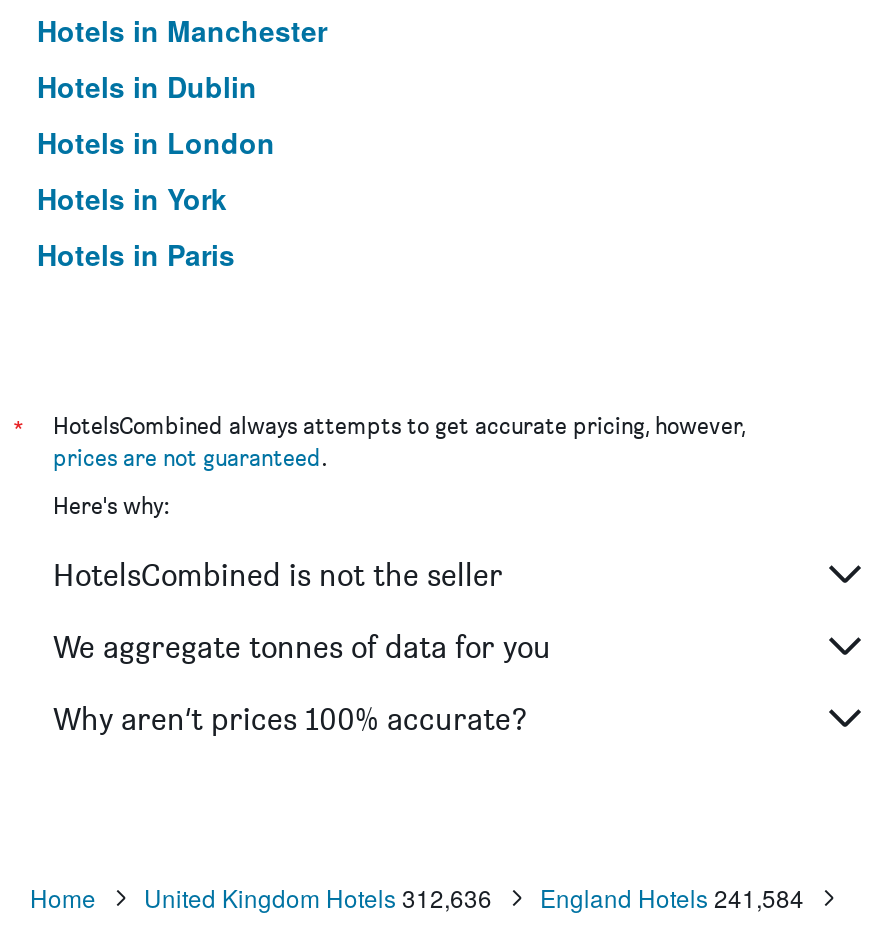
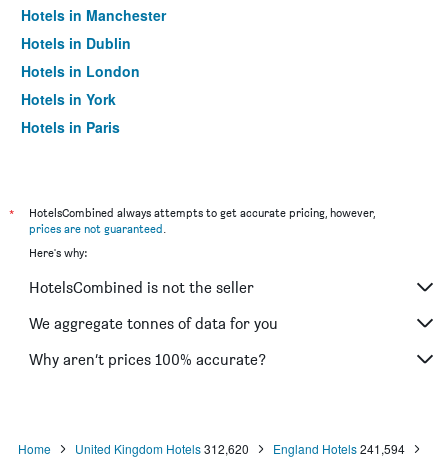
- United Kingdom Hotels 312,636
+ United Kingdom Hotels 312,620

- England Hotels 241,584
+ England Hotels 241,594
